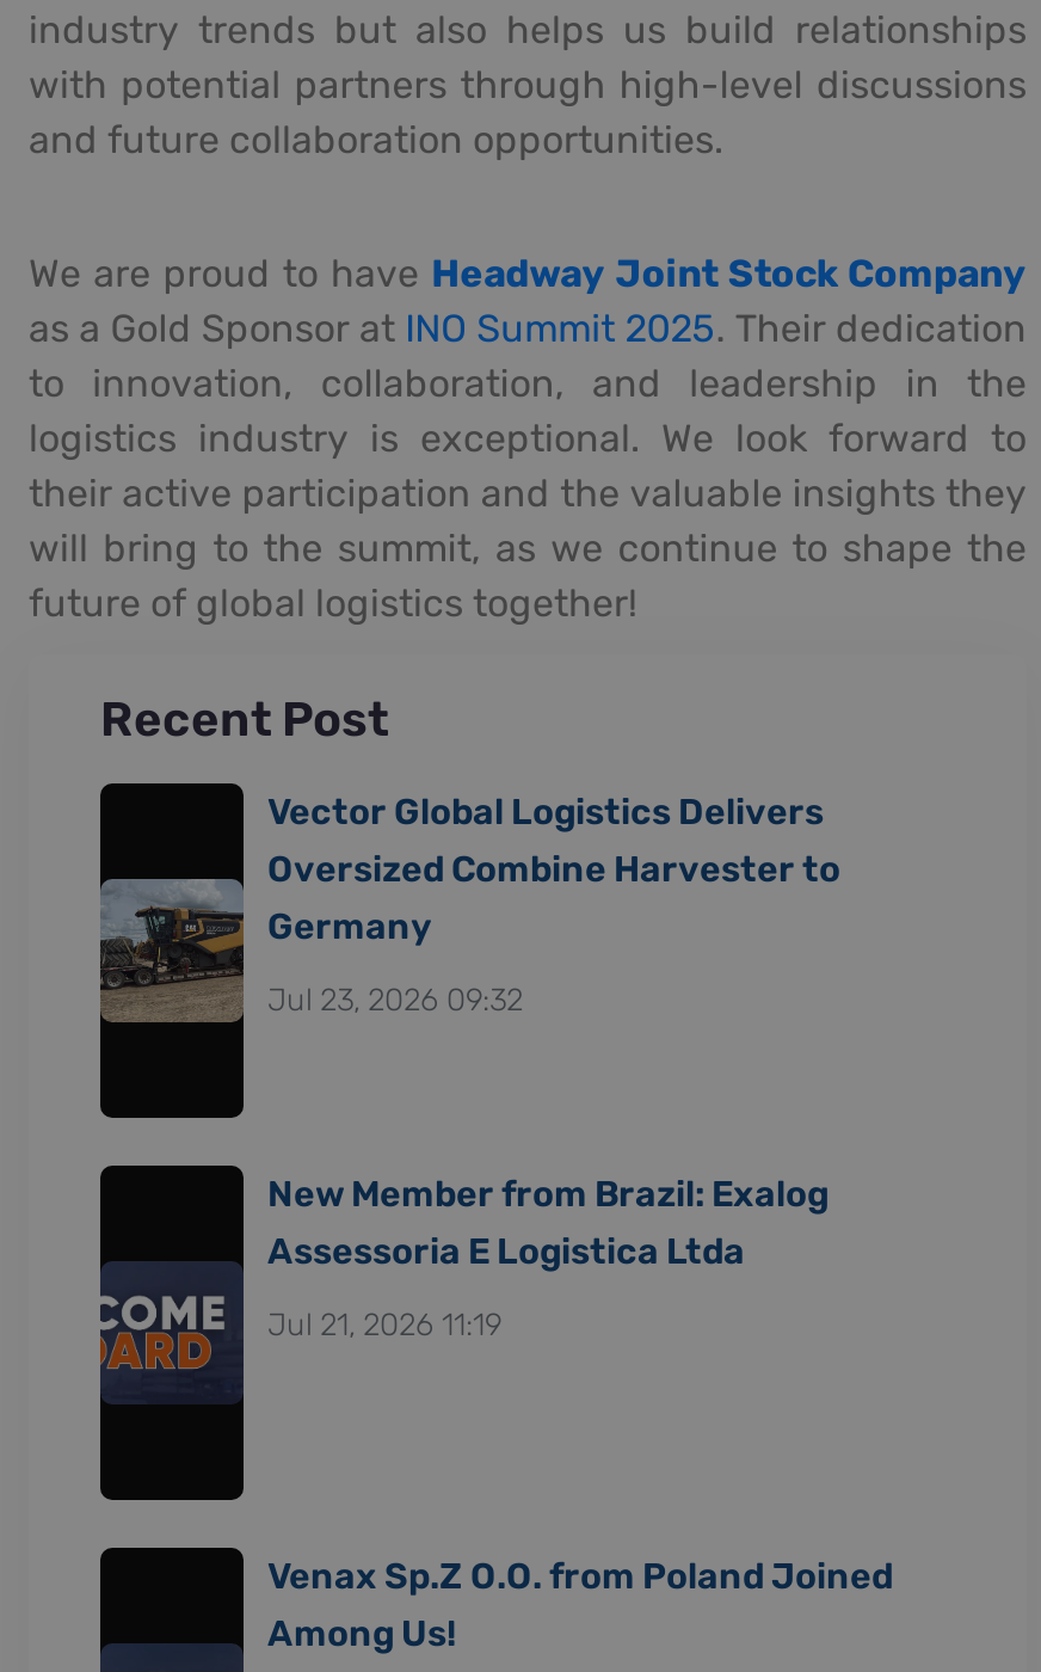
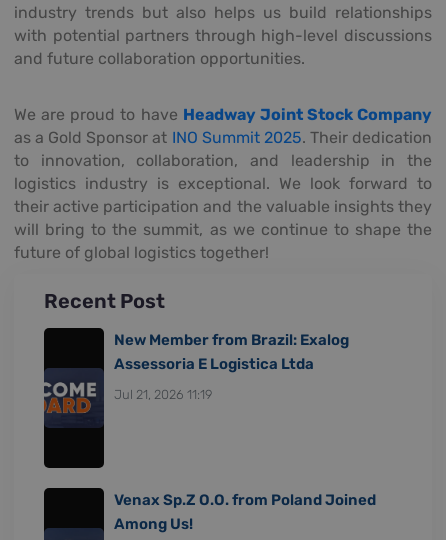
- [image]
- Vector Global Logistics Delivers
- Oversized Combine Harvester to
- Germany
- Jul 23, 2026 09:32
